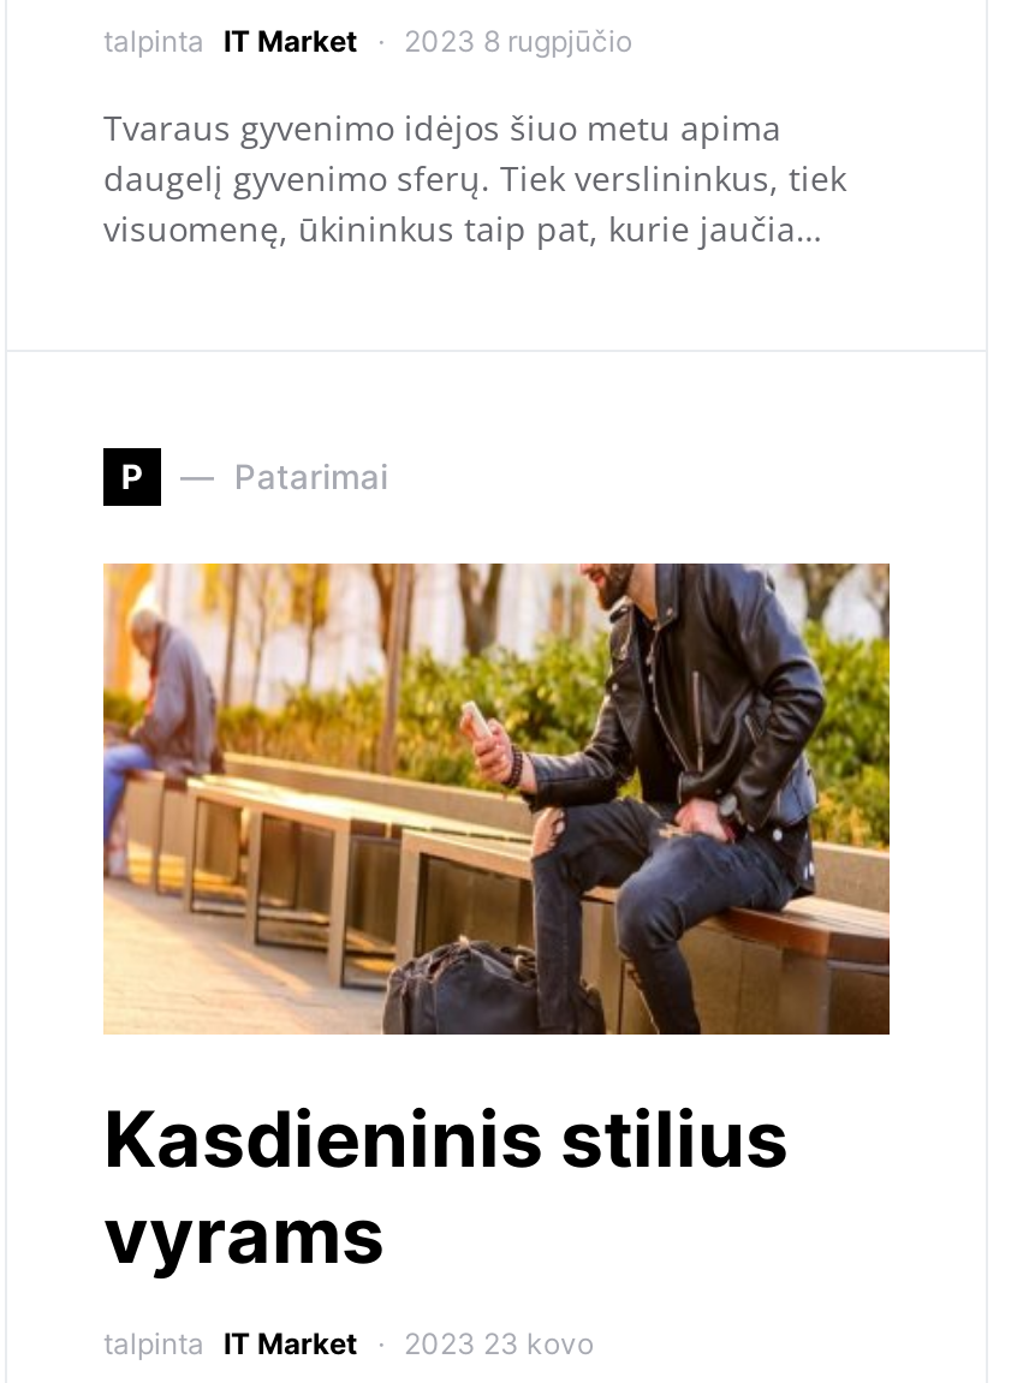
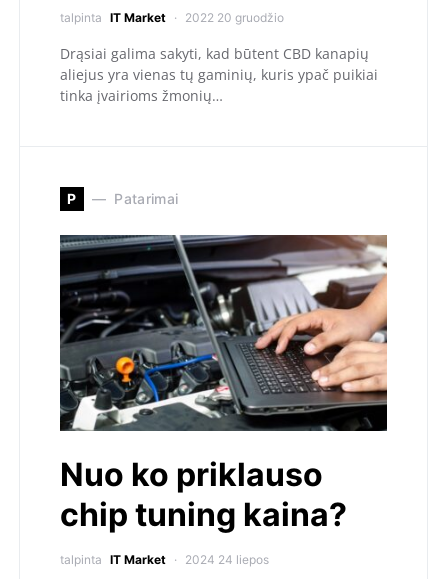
- 2023 8 rugpjūčio
+ 2022 20 gruodžio

- Tvaraus gyvenimo idėjos šiuo metu apima
- daugelį gyvenimo sferų. Tiek verslininkus, tiek
- visuomenę, ūkininkus taip pat, kurie jaučia…
+ Drąsiai galima sakyti, kad būtent CBD kanapių
+ aliejus yra vienas tų gaminių, kuris ypač puikiai
+ tinka įvairioms žmonių…

- [image]
- Kasdieninis stilius
- vyrams
+ [image]
+ Nuo ko priklauso
+ chip tuning kaina?

- 2023 23 kovo
+ 2024 24 liepos
